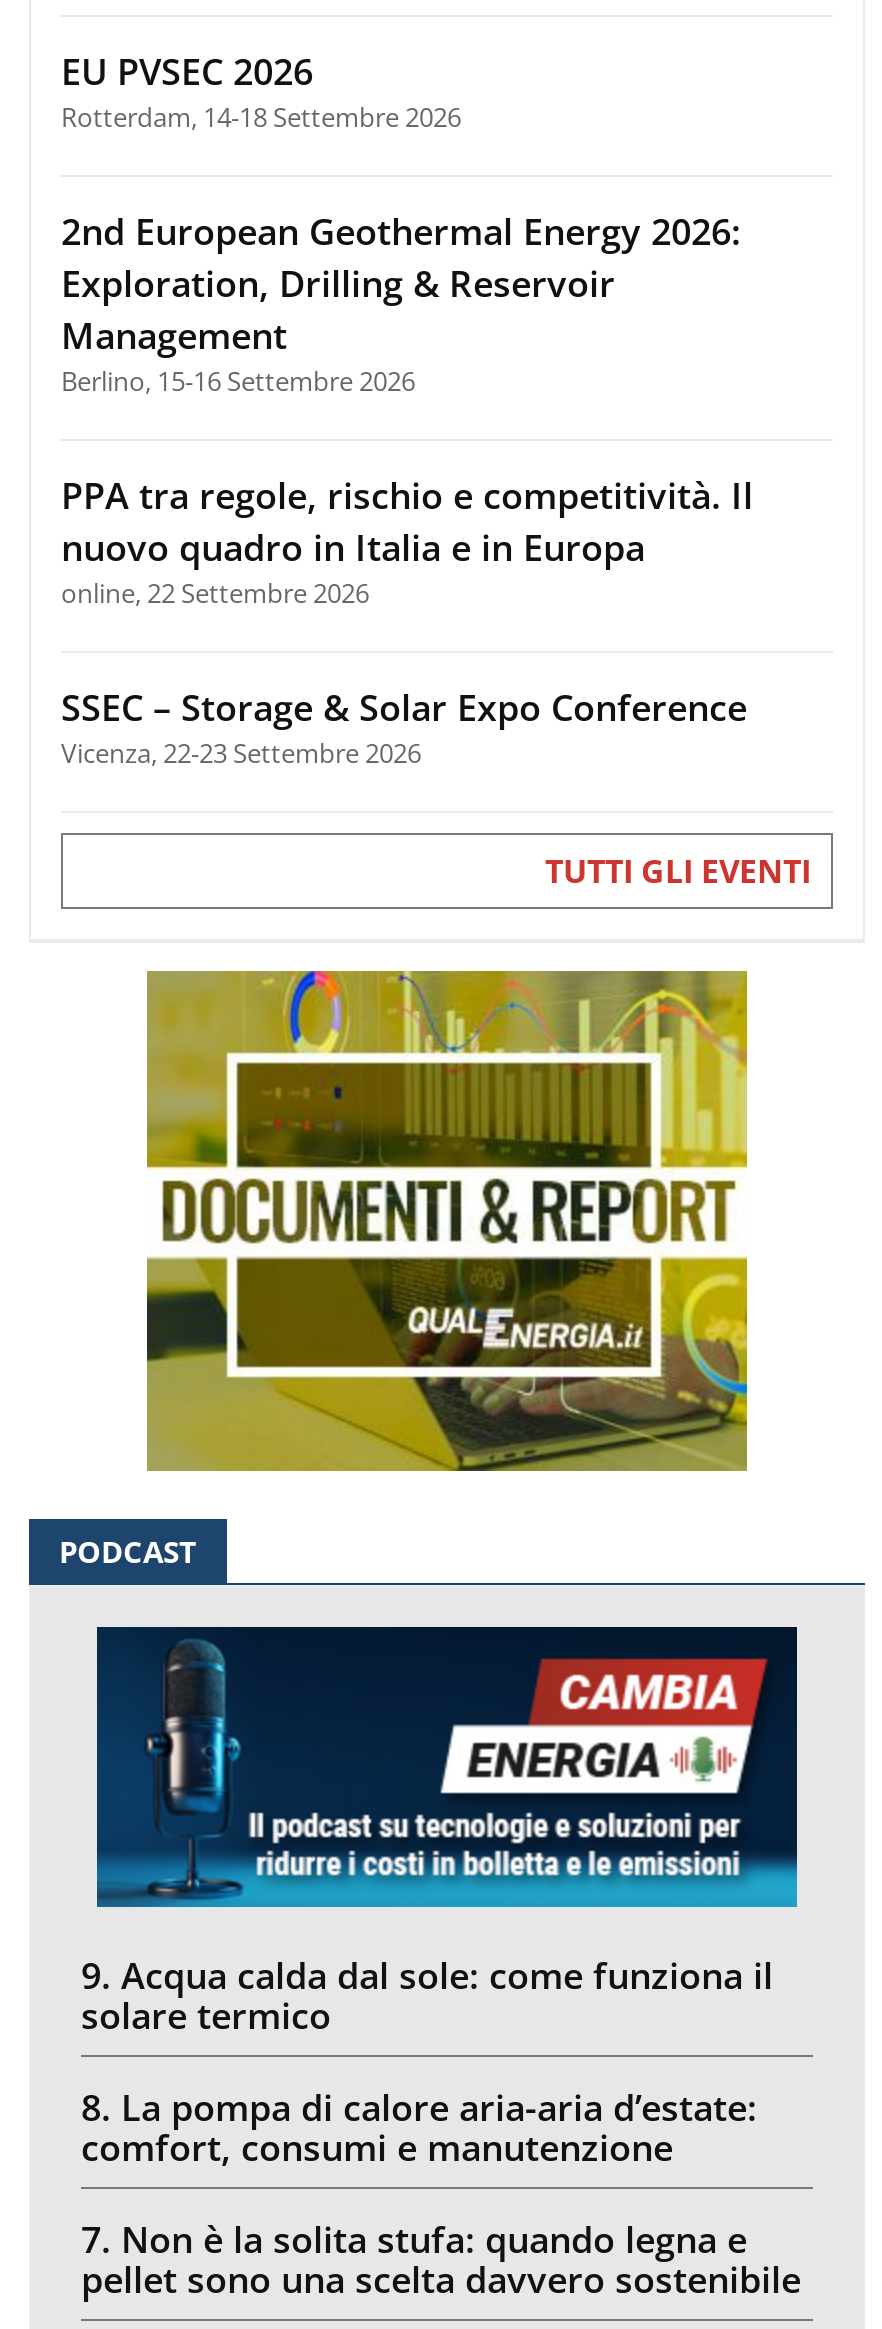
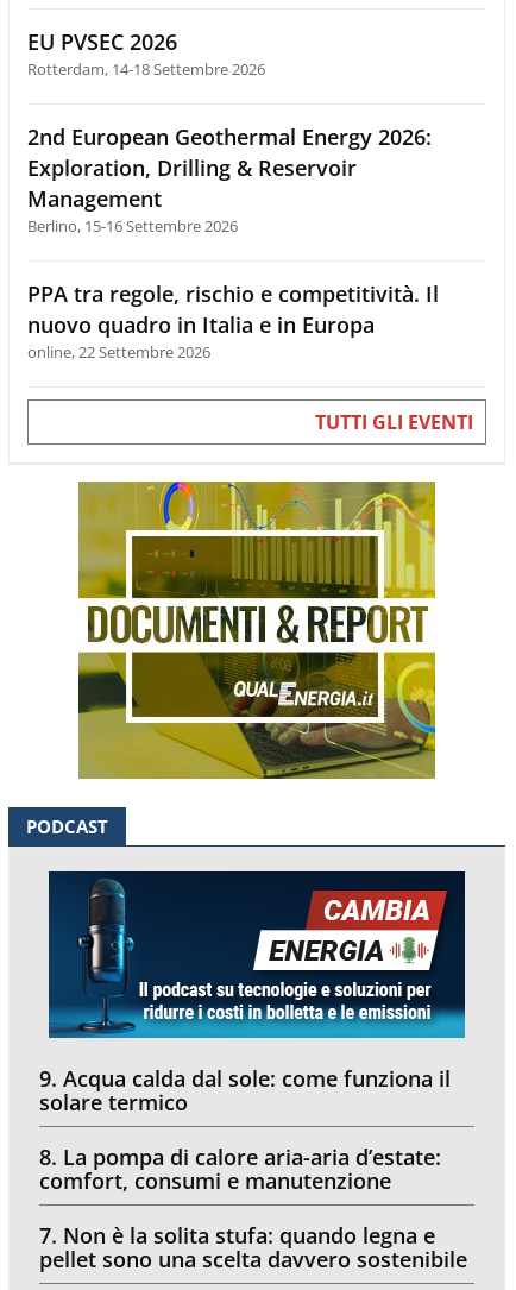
- SSEC – Storage & Solar Expo Conference
- Vicenza, 22-23 Settembre 2026
